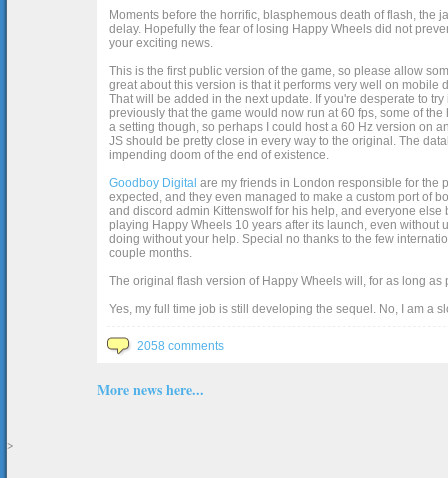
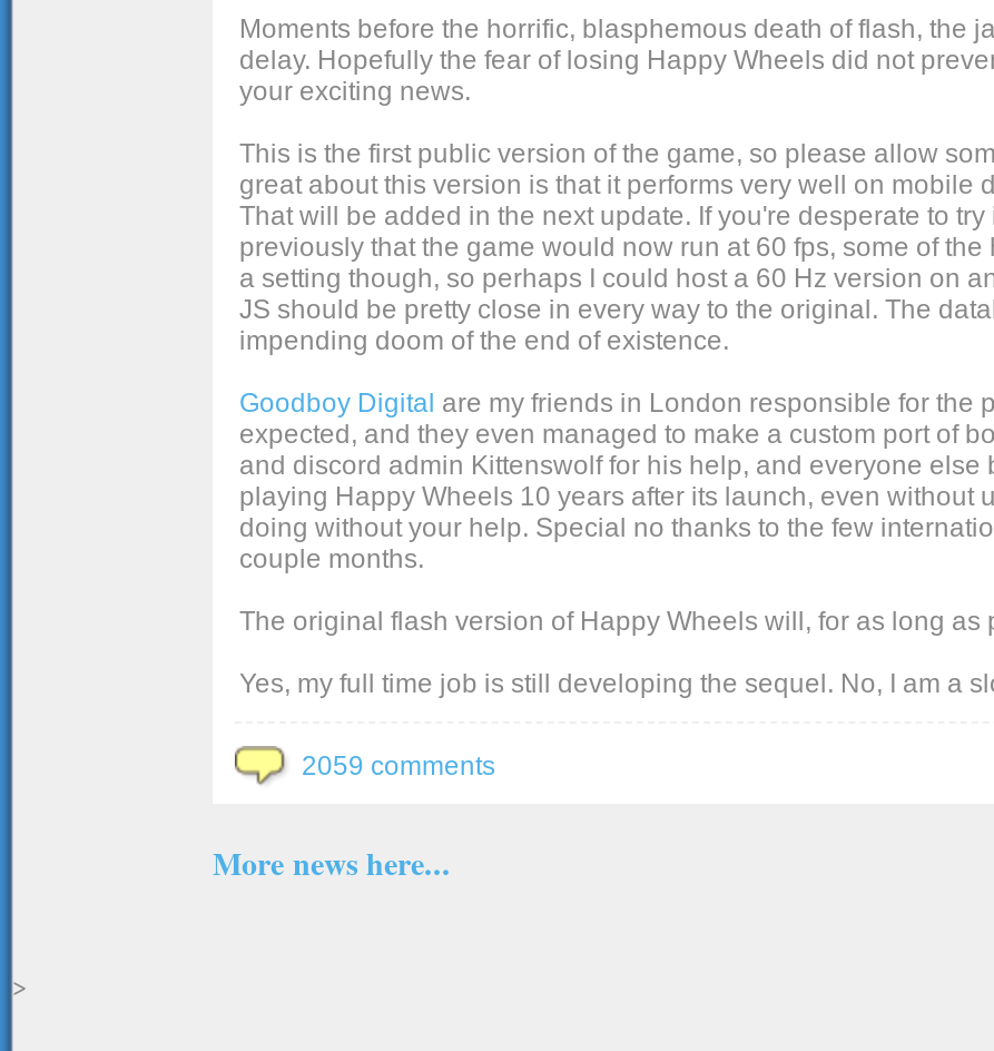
- 2058 comments
+ 2059 comments
